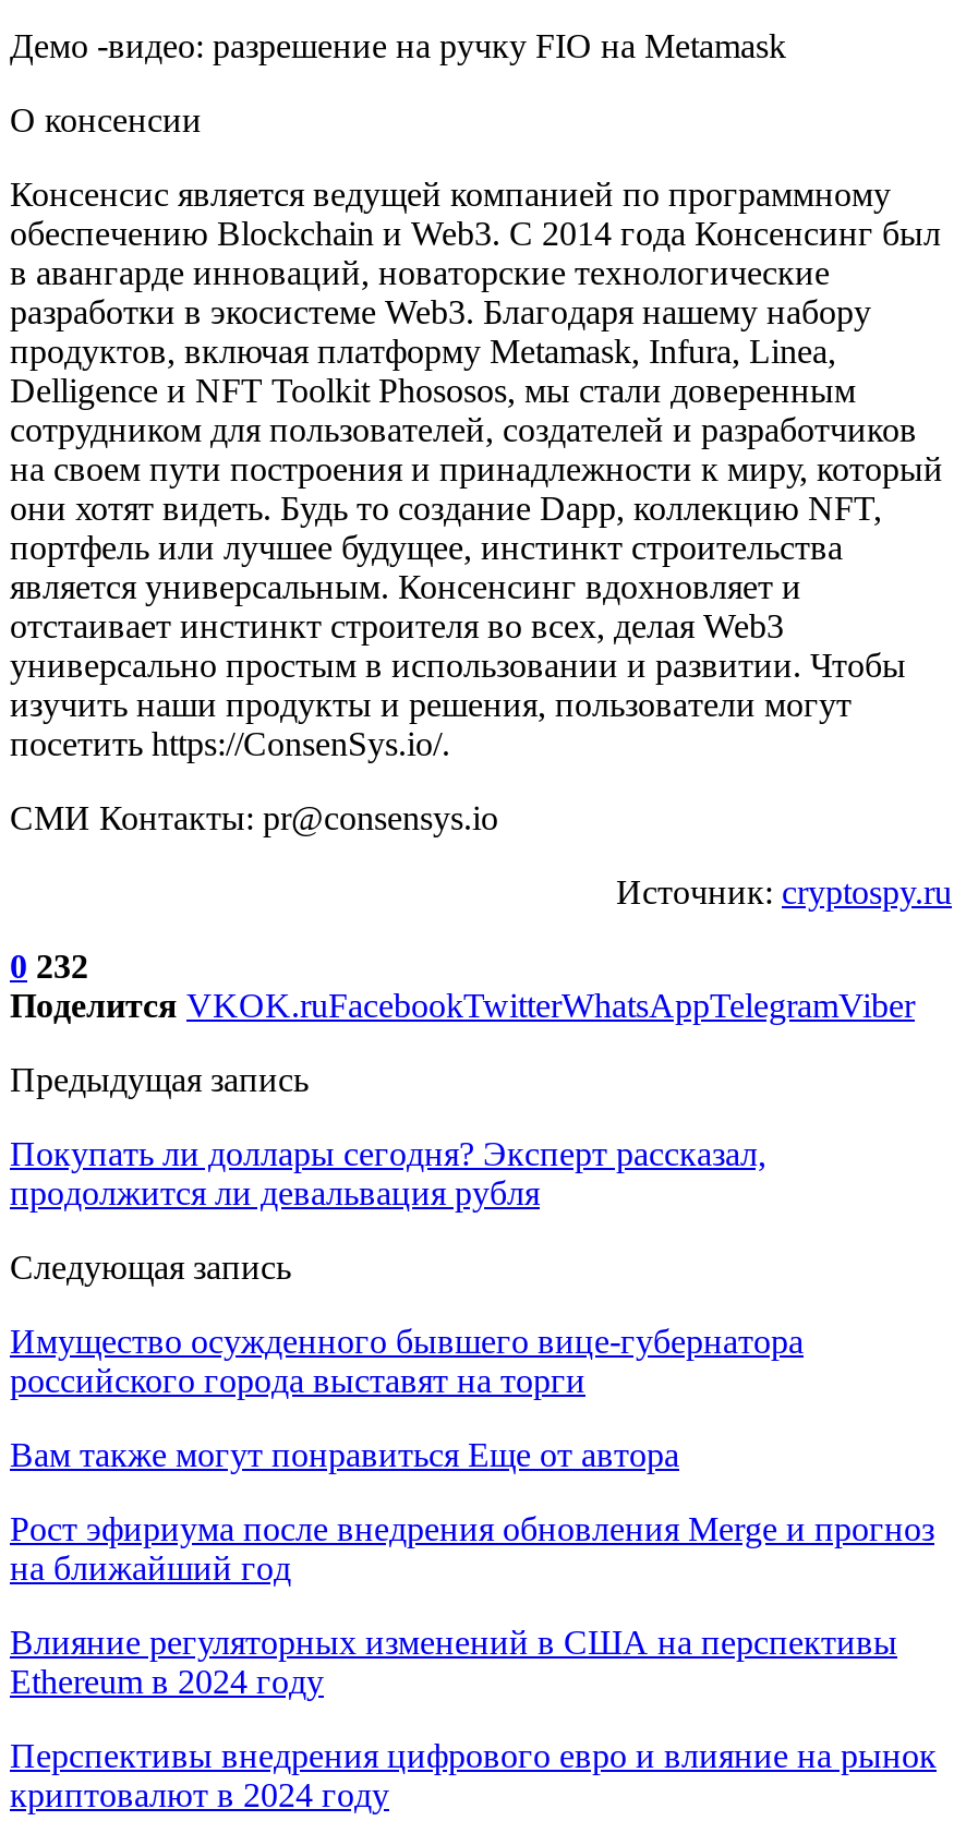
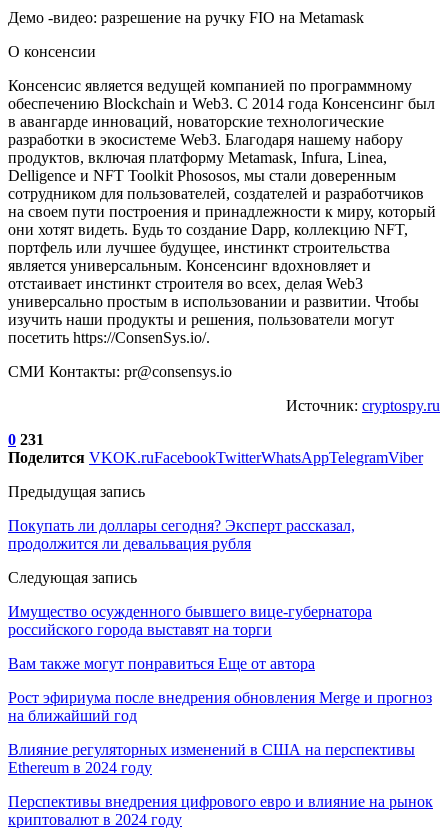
- 0 232
+ 0 231
